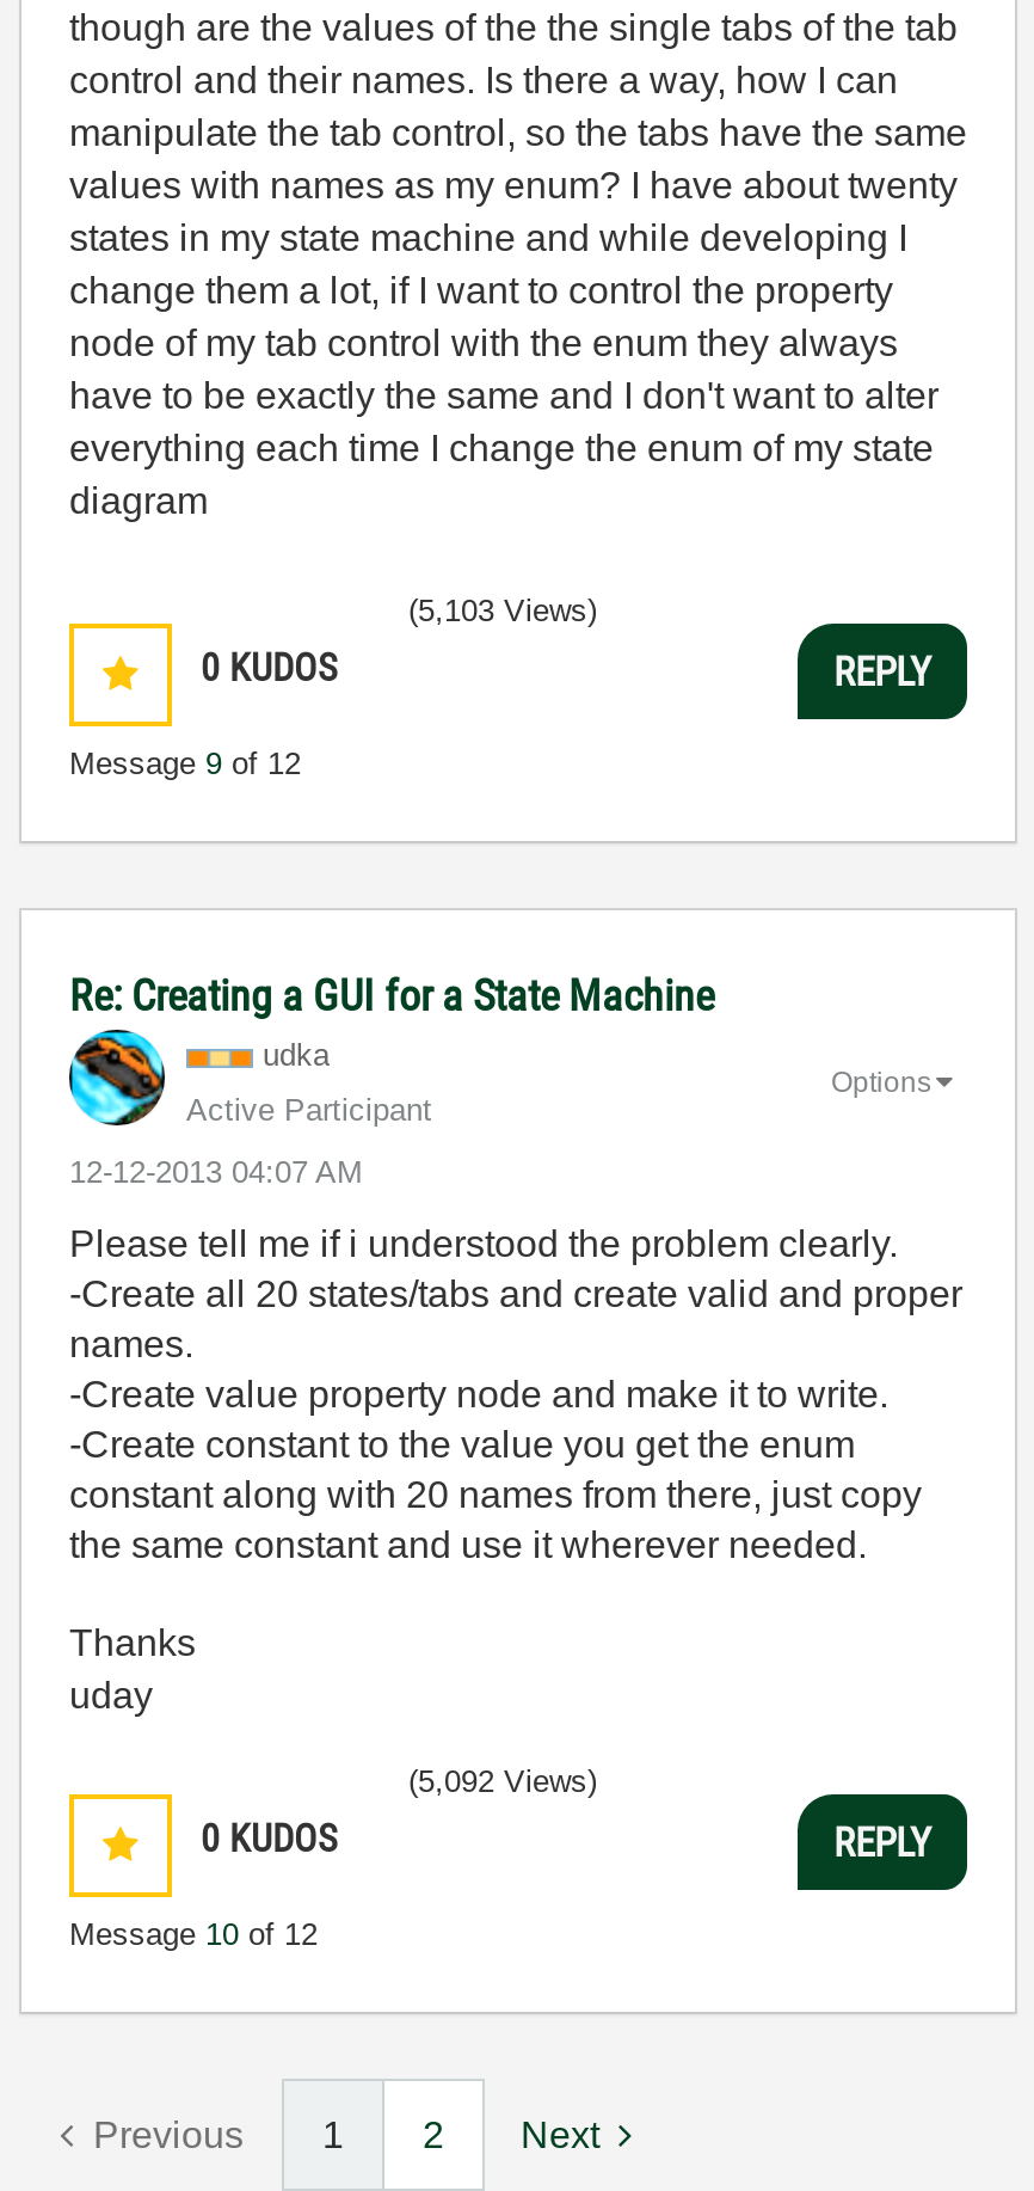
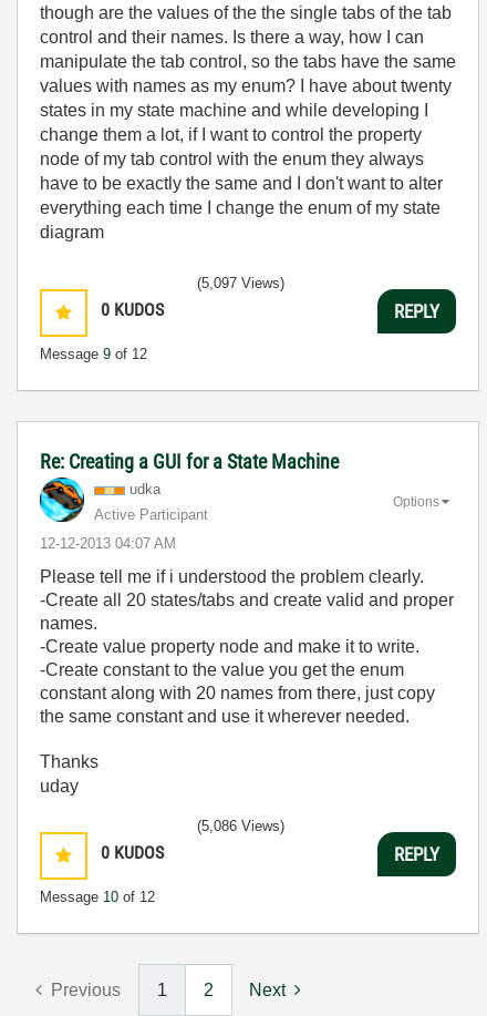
- (5,103 Views)
+ (5,097 Views)

- (5,092 Views)
+ (5,086 Views)
